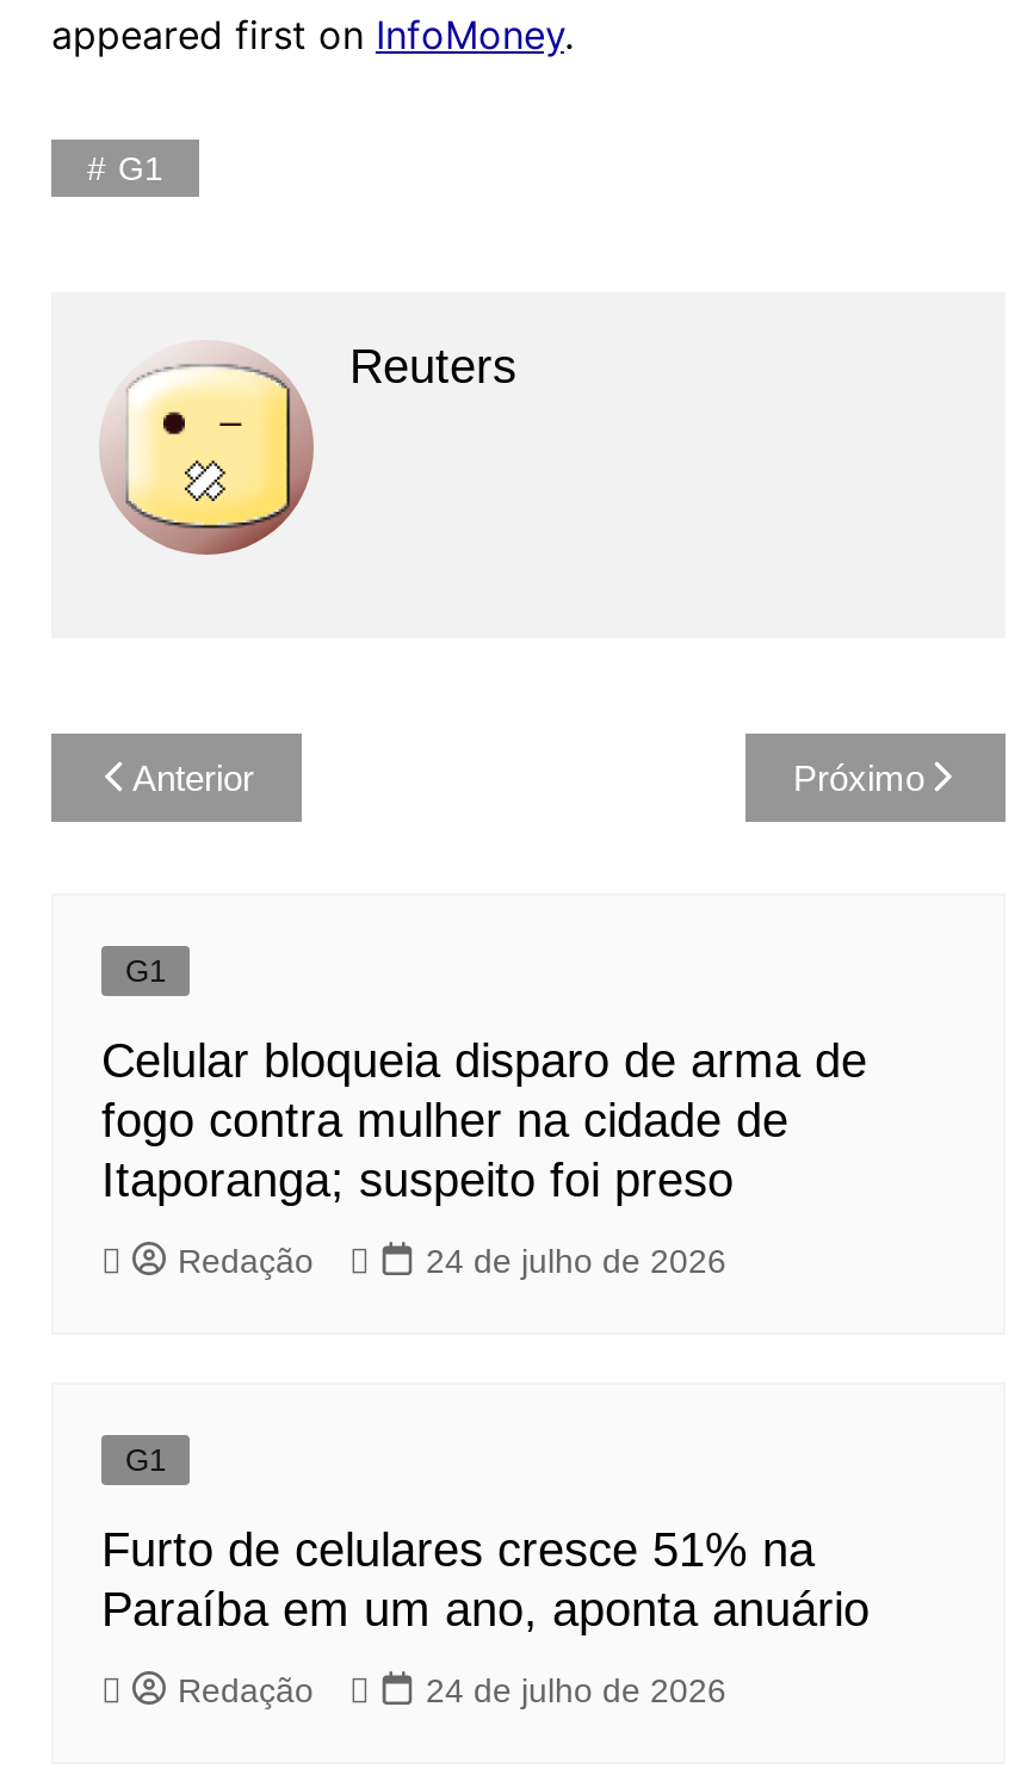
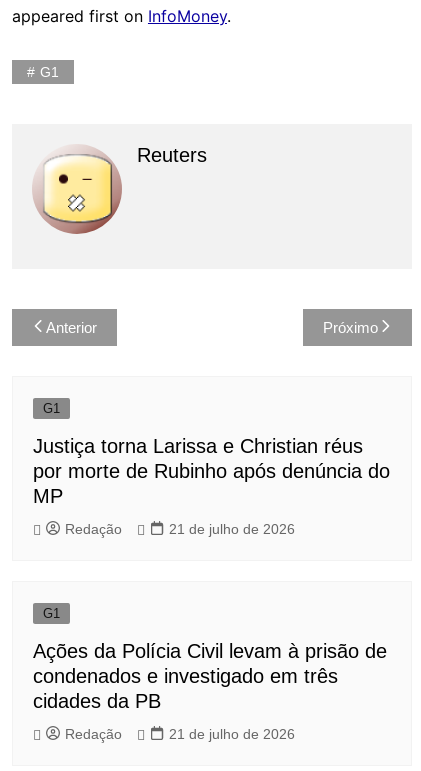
- Celular bloqueia disparo de arma de
- fogo contra mulher na cidade de
- Itaporanga; suspeito foi preso
+ Justiça torna Larissa e Christian réus
+ por morte de Rubinho após denúncia do
+ MP

- 24 de julho de 2026
+ 21 de julho de 2026

- Furto de celulares cresce 51% na
- Paraíba em um ano, aponta anuário
+ Ações da Polícia Civil levam à prisão de
+ condenados e investigado em três
+ cidades da PB

- 24 de julho de 2026
+ 21 de julho de 2026
